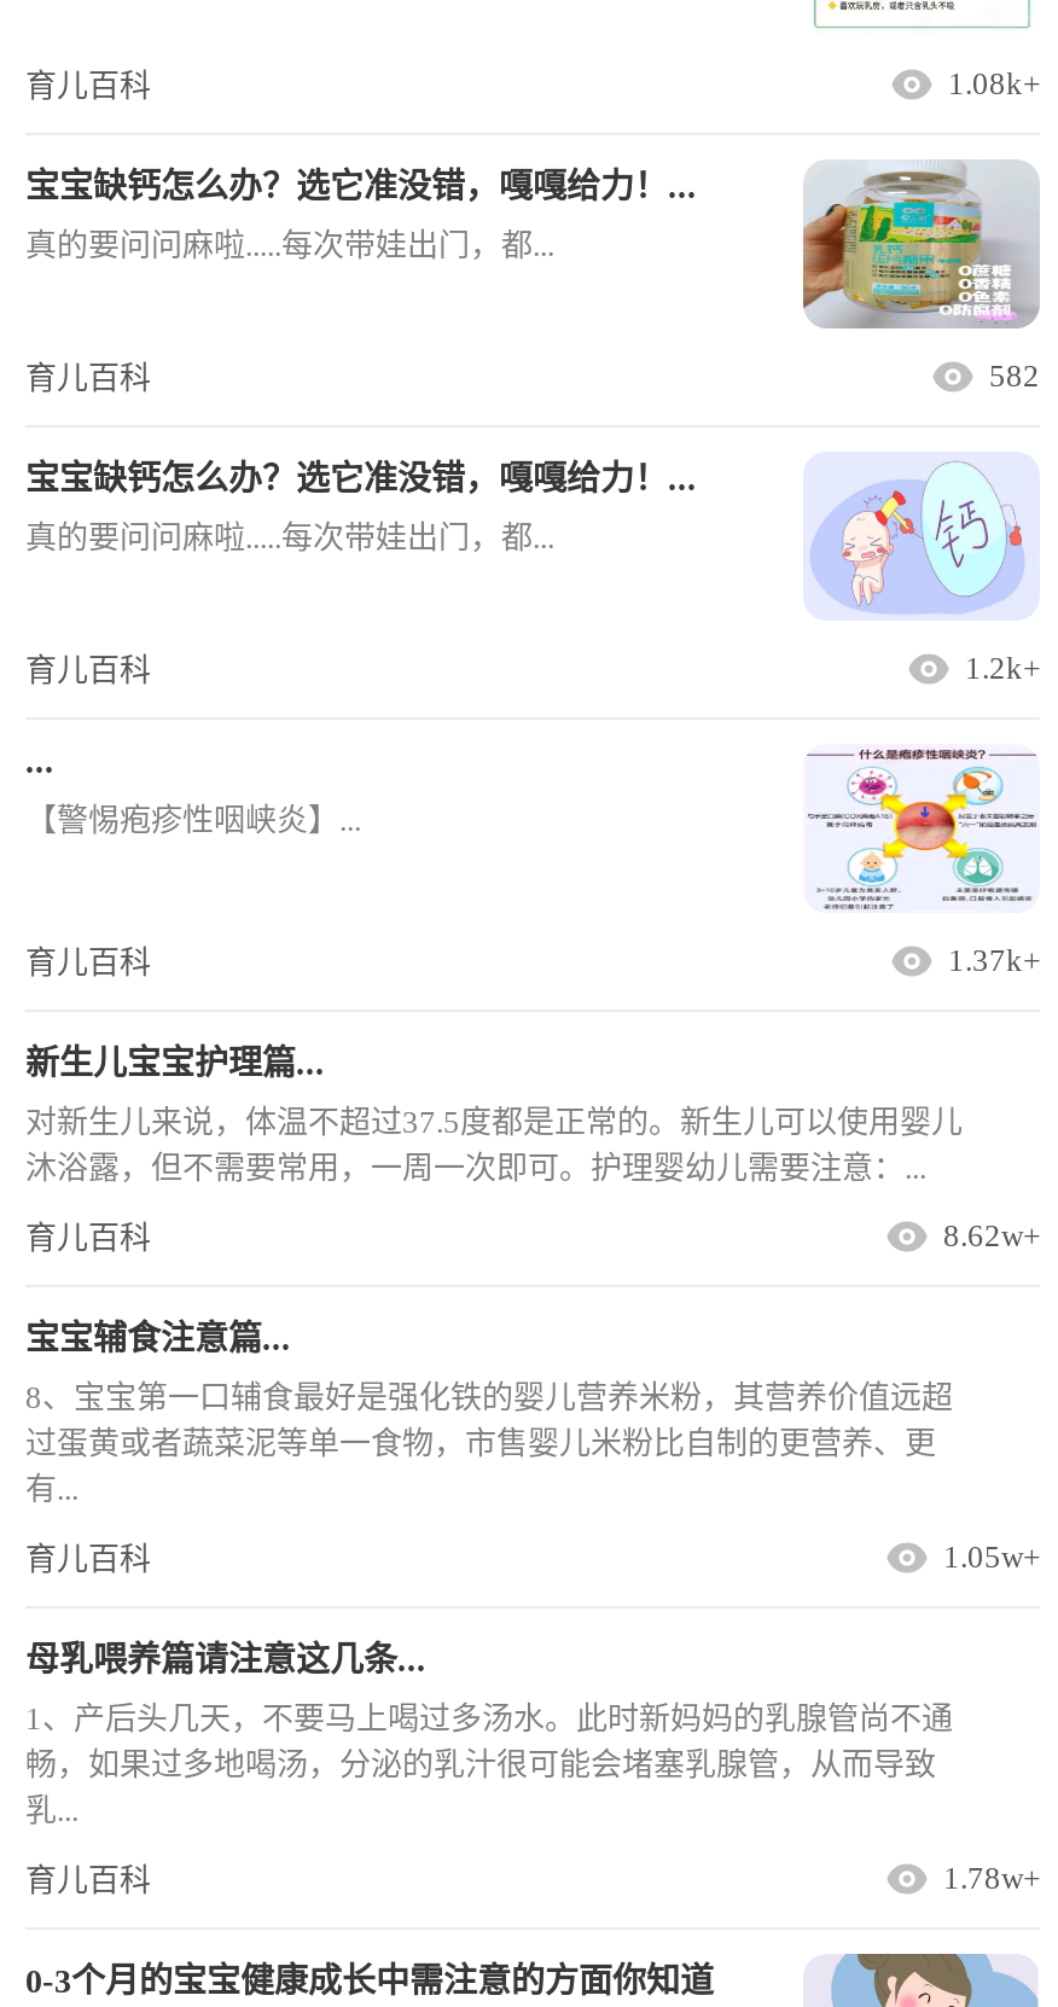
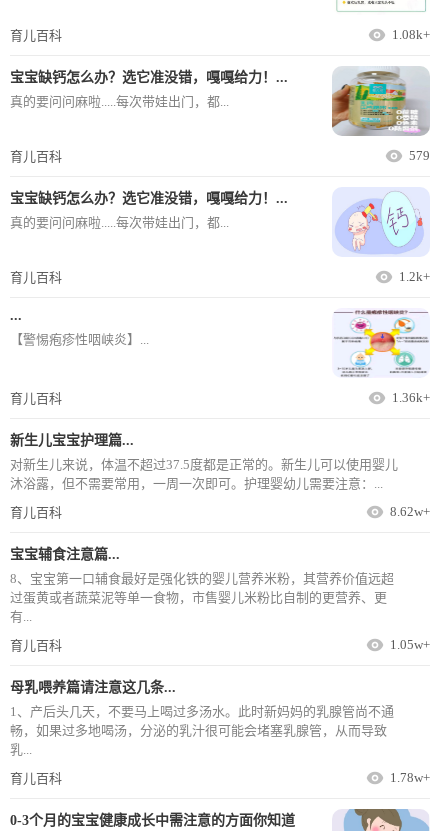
- 582
+ 579

- 1.37k+
+ 1.36k+
